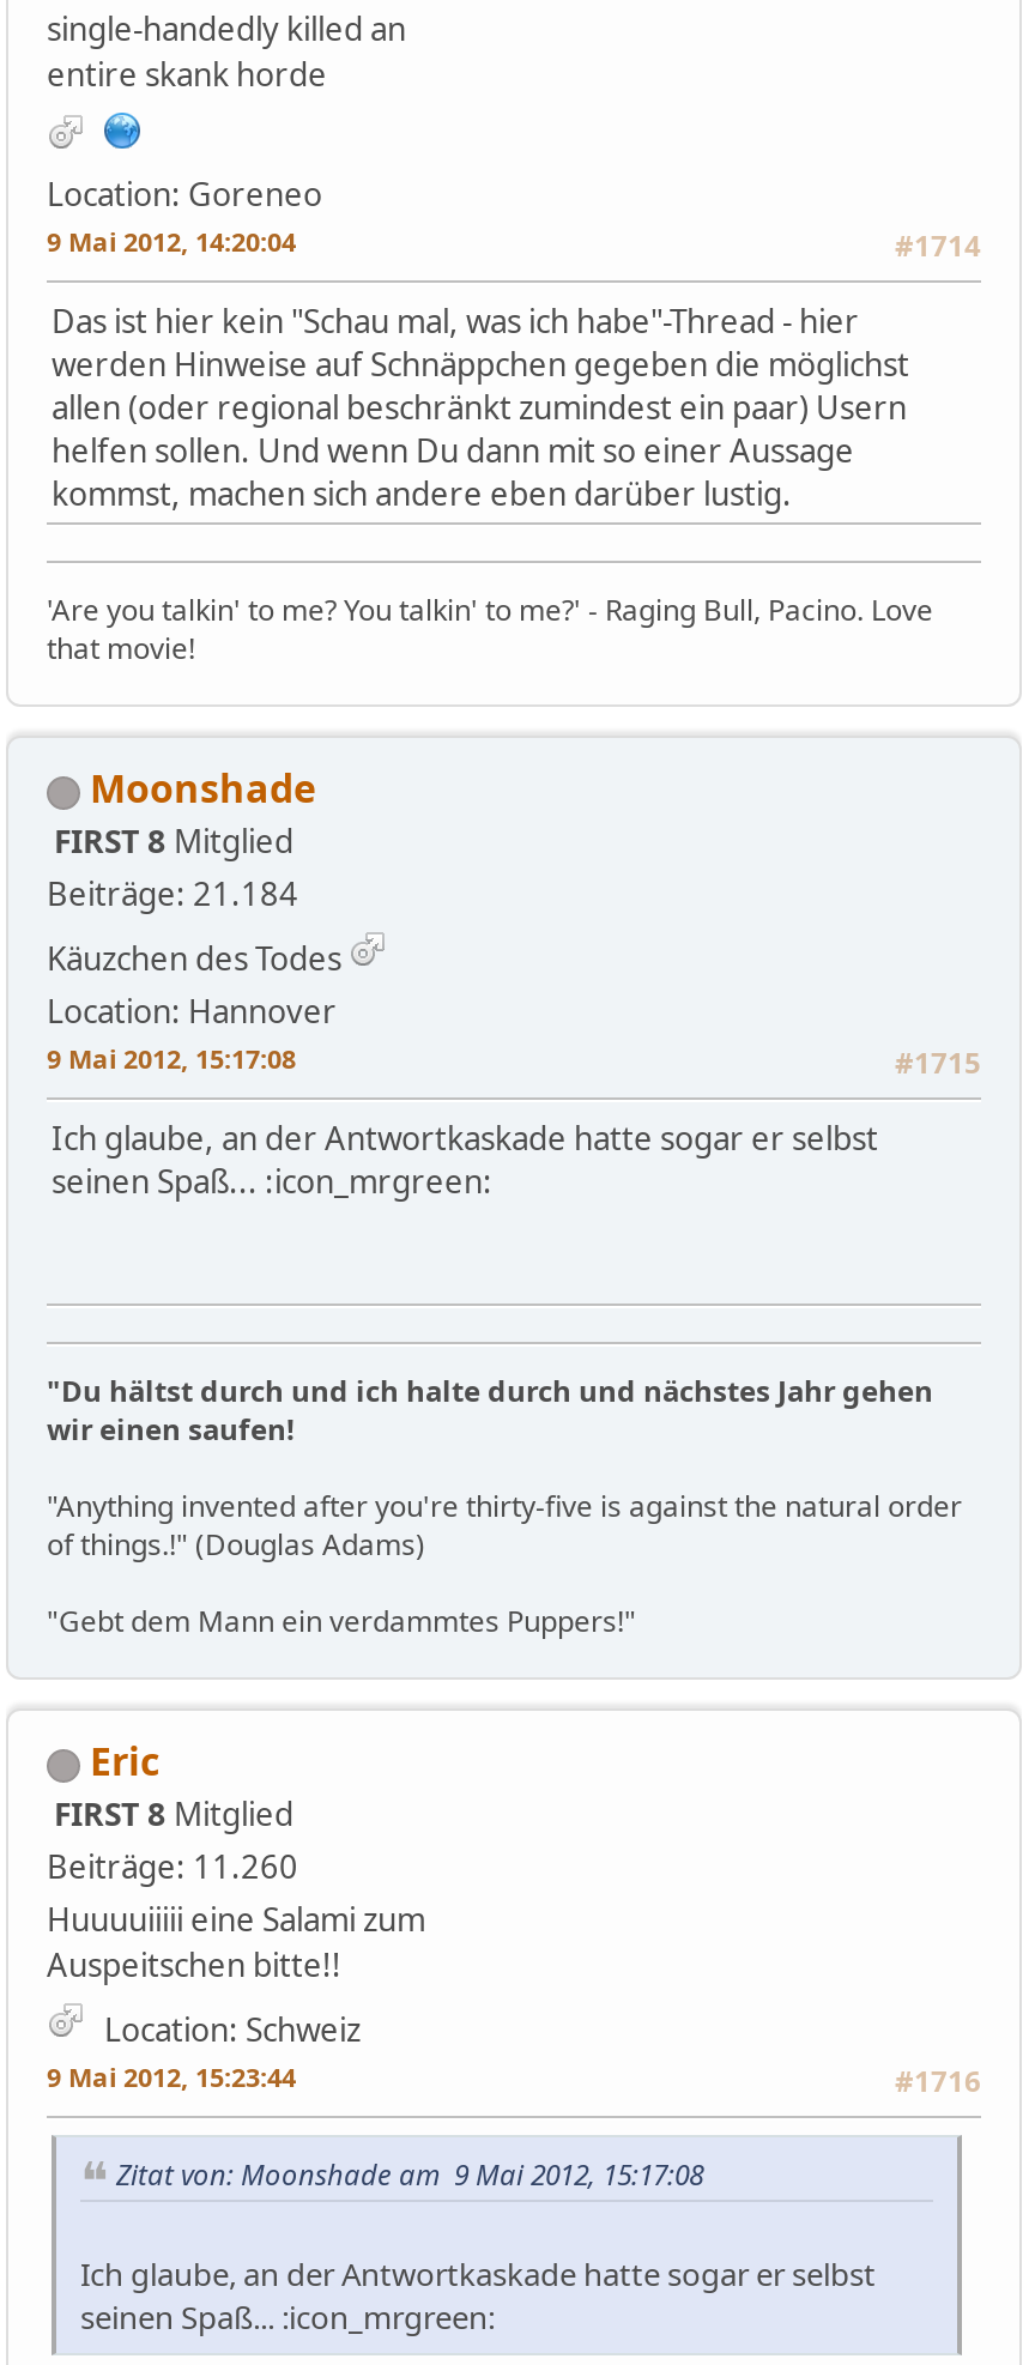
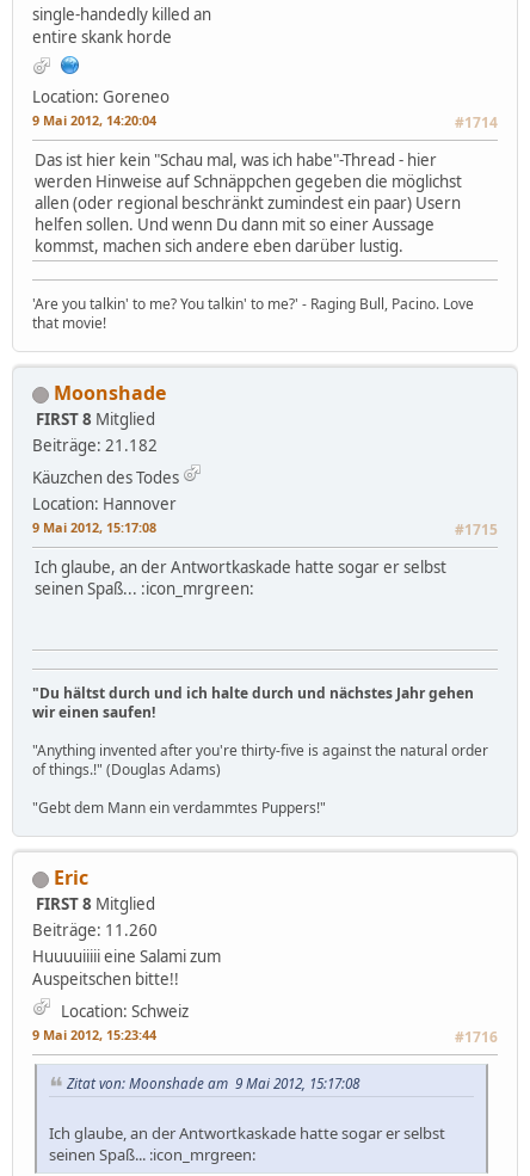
- Beiträge: 21.184
+ Beiträge: 21.182
